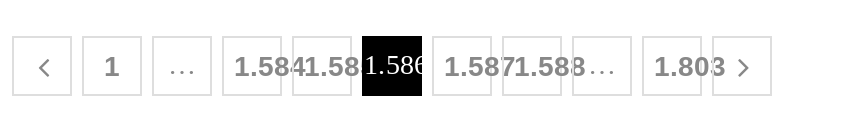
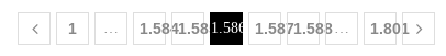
- 1.803
+ 1.801
